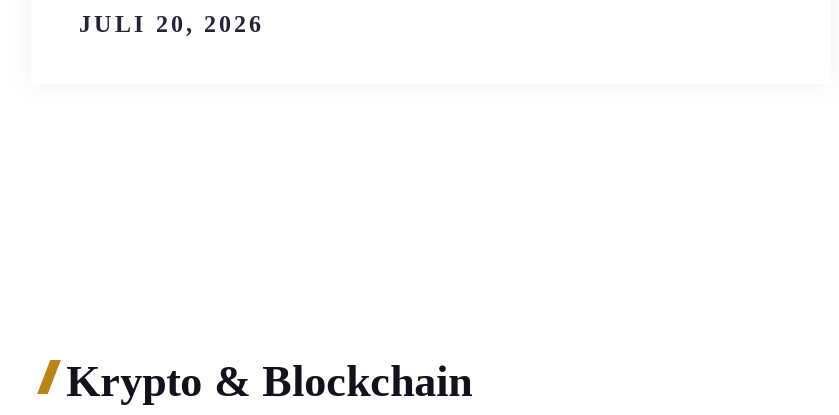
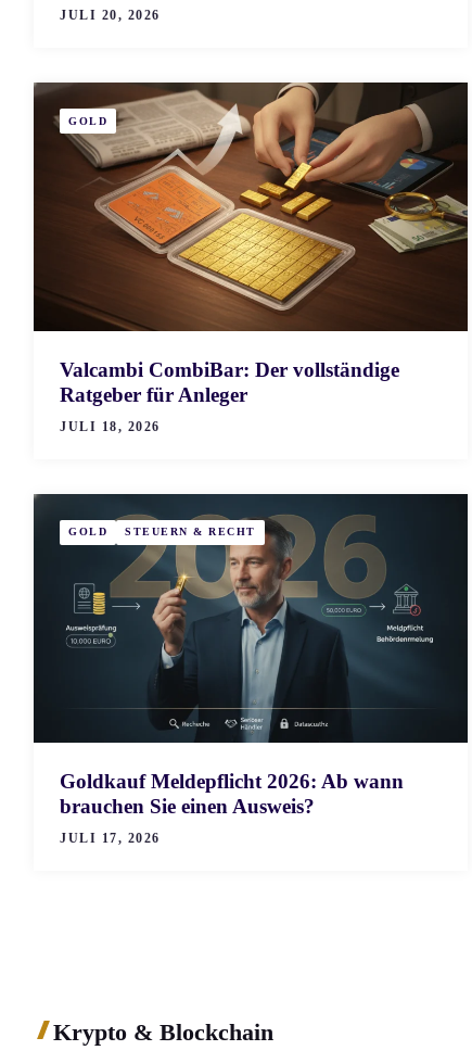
+ [image]
+ GOLD

+ [image]
+ GOLD
+ STEUERN & RECHT

+ Valcambi CombiBar: Der vollständige
+ Ratgeber für Anleger
+ JULI 18, 2026

+ Goldkauf Meldepflicht 2026: Ab wann
+ brauchen Sie einen Ausweis?
+ JULI 17, 2026
